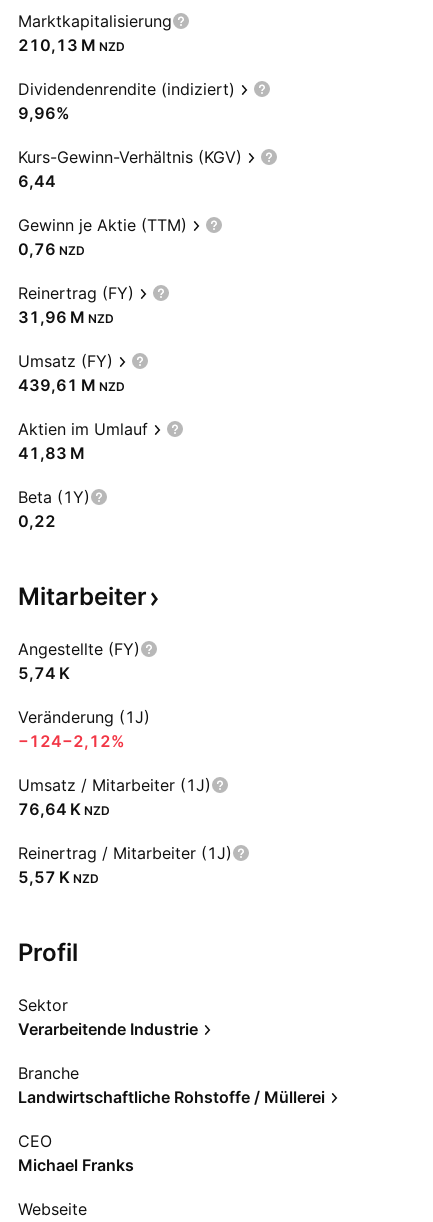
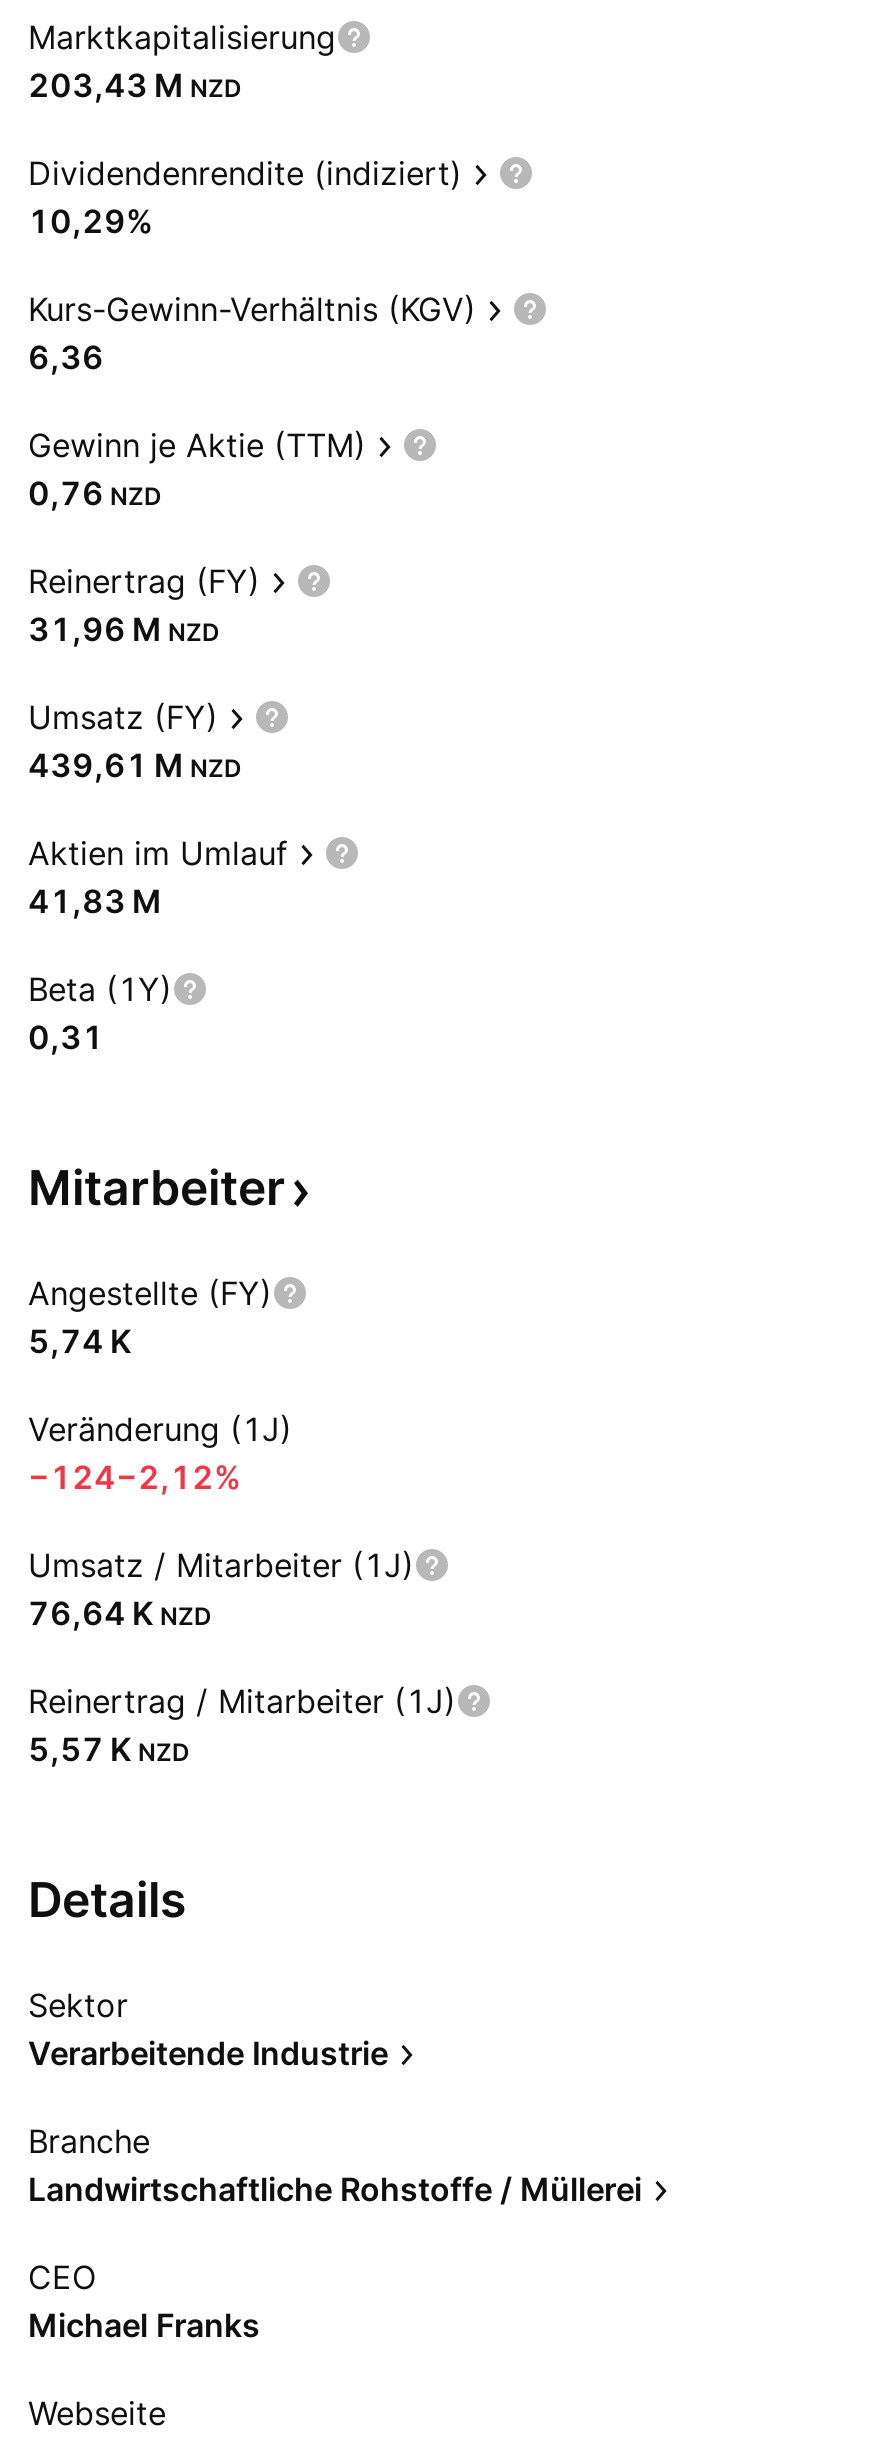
- 210,13 M NZD
+ 203,43 M NZD

- 9,96%
+ 10,29%

- 6,44
+ 6,36

- 0,22
+ 0,31

- Profil
+ Details
